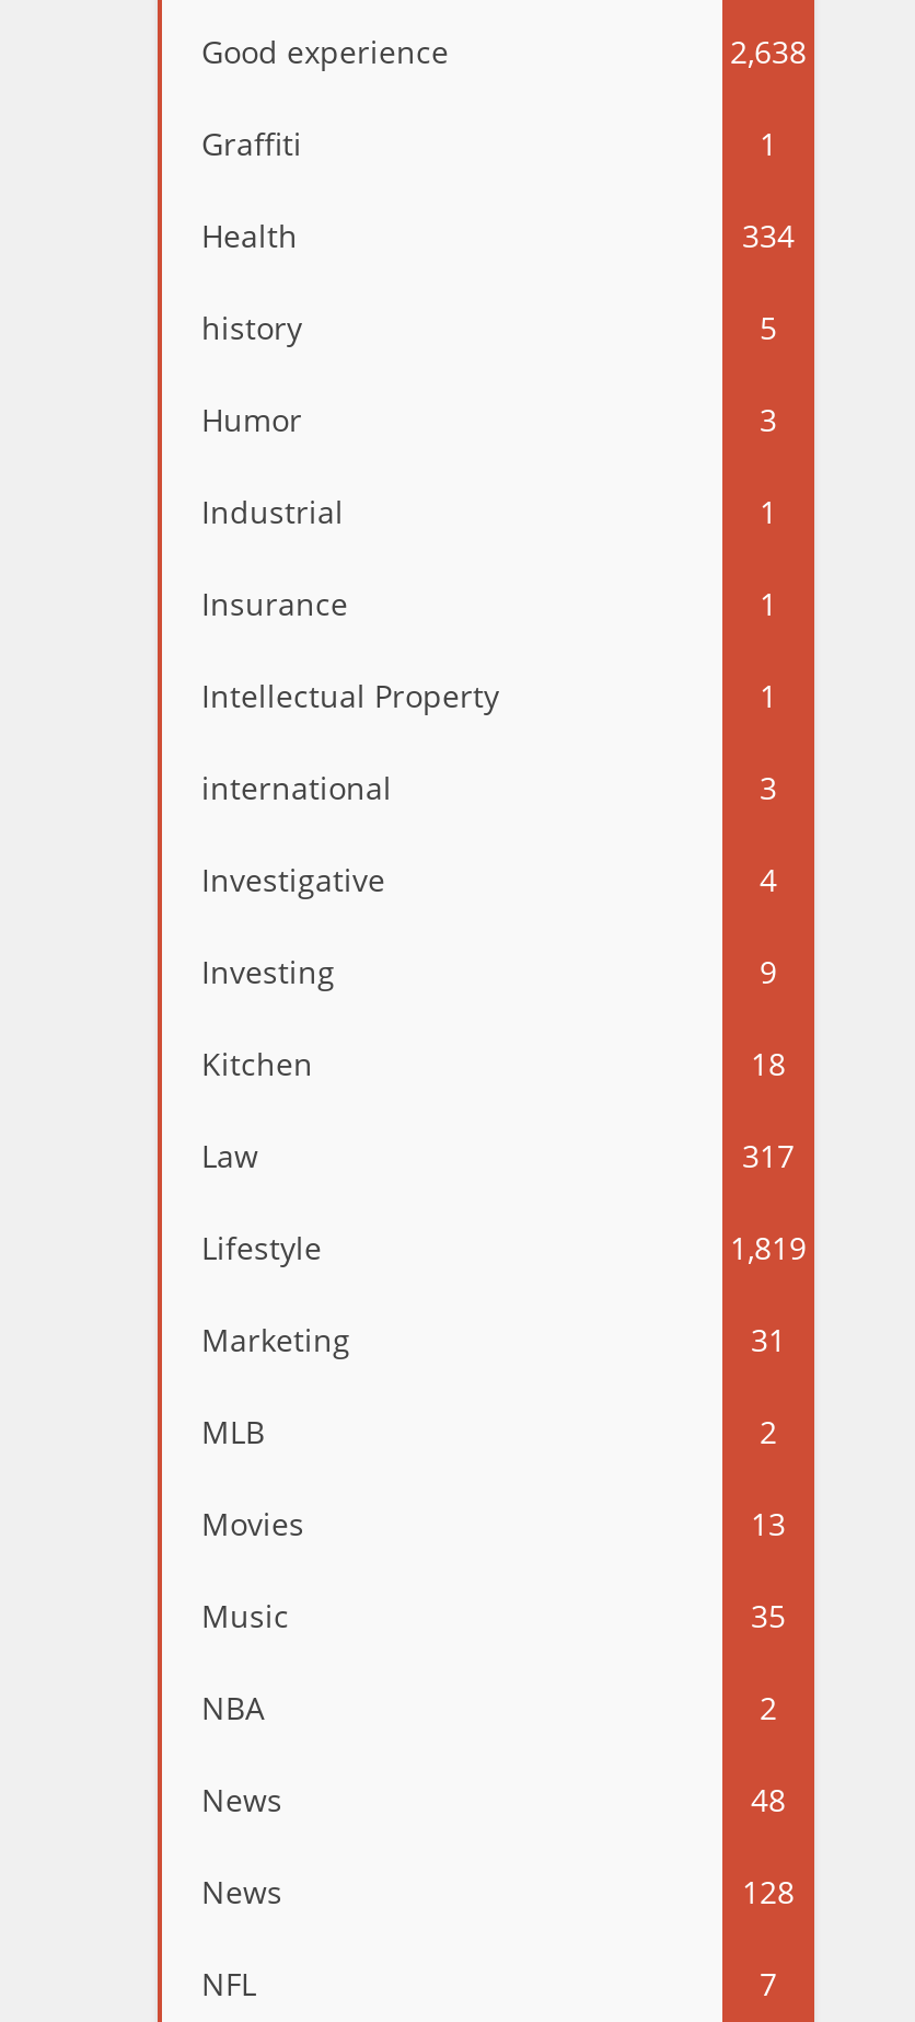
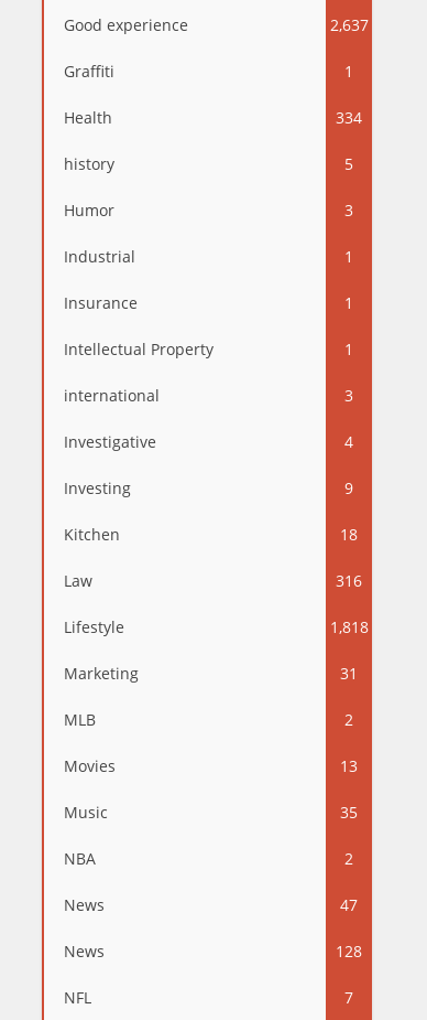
- 2,638
+ 2,637

- 317
+ 316

- 1,819
+ 1,818

- 48
+ 47
